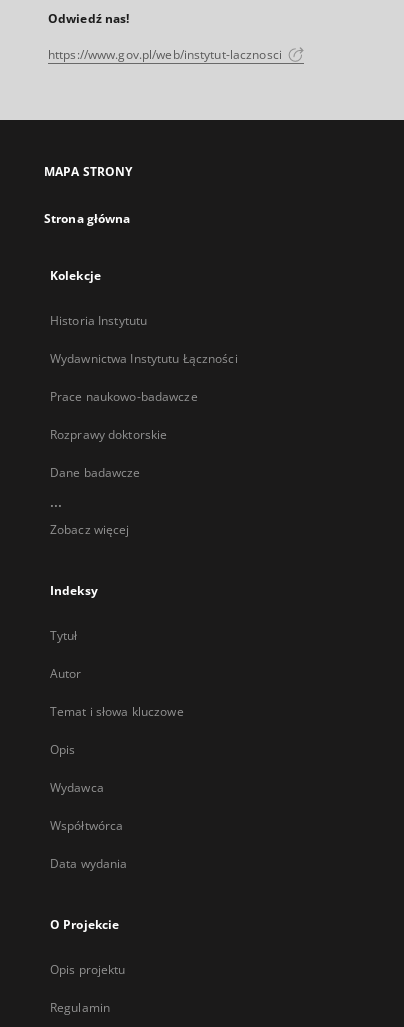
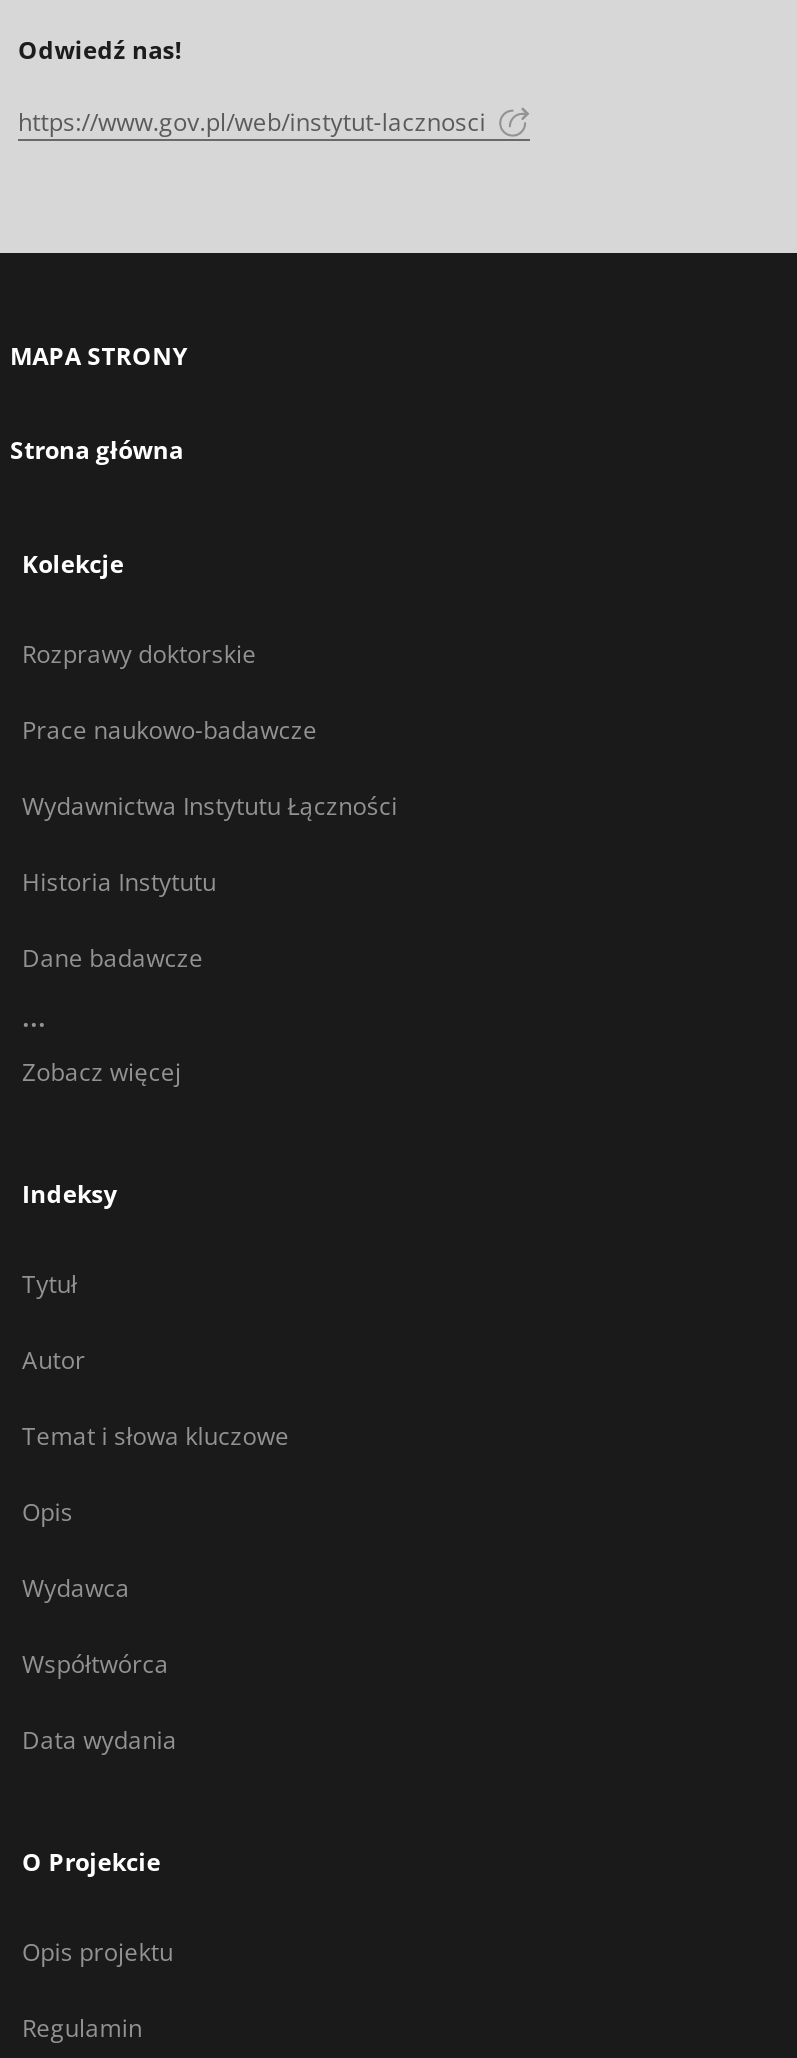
moved down: Historia Instytutu

moved up: Wydawnictwa Instytutu Łączności | Prace naukowo-badawcze | Rozprawy doktorskie
